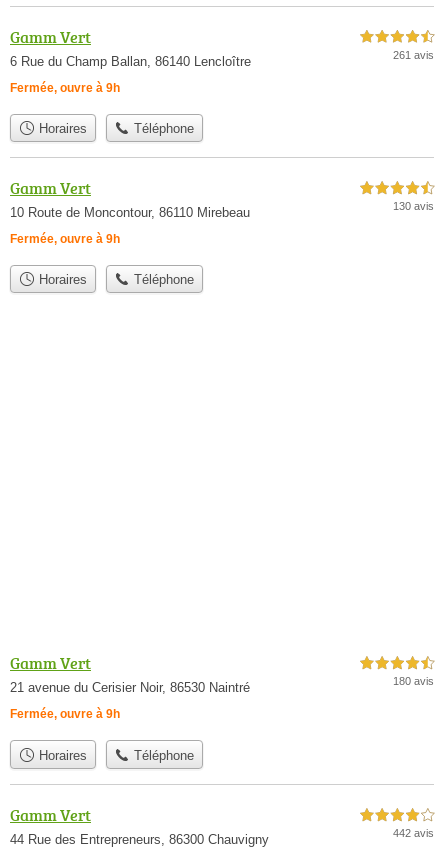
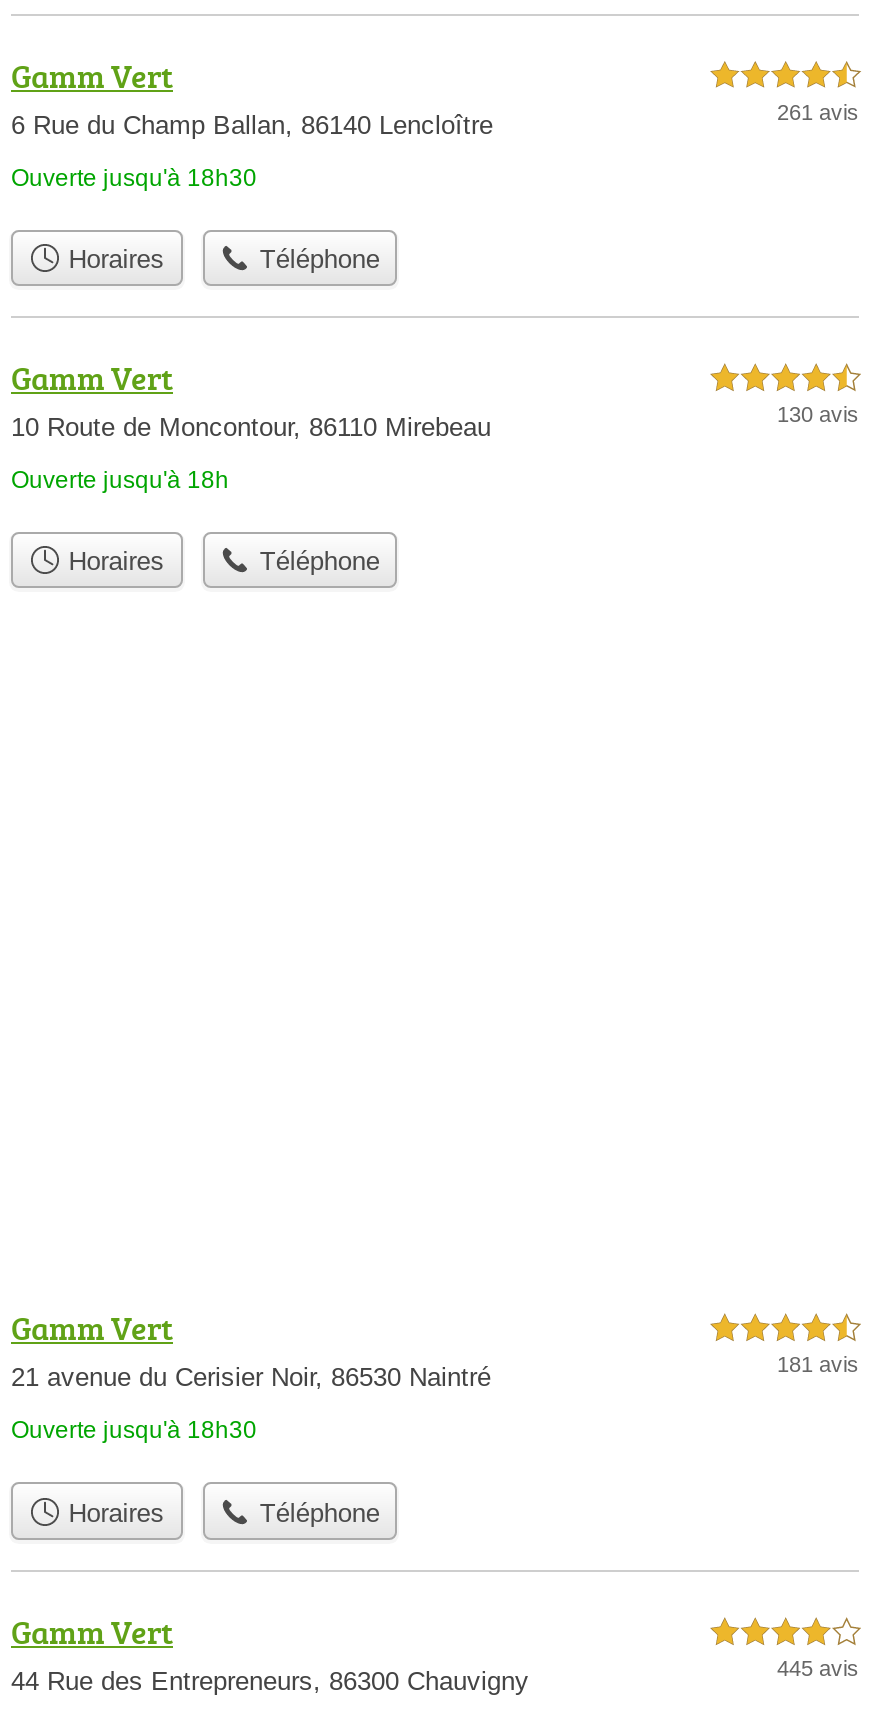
- Fermée, ouvre à 9h
+ Ouverte jusqu'à 18h30

- Fermée, ouvre à 9h
+ Ouverte jusqu'à 18h

- 180 avis
+ 181 avis

- Fermée, ouvre à 9h
+ Ouverte jusqu'à 18h30

- 442 avis
+ 445 avis
